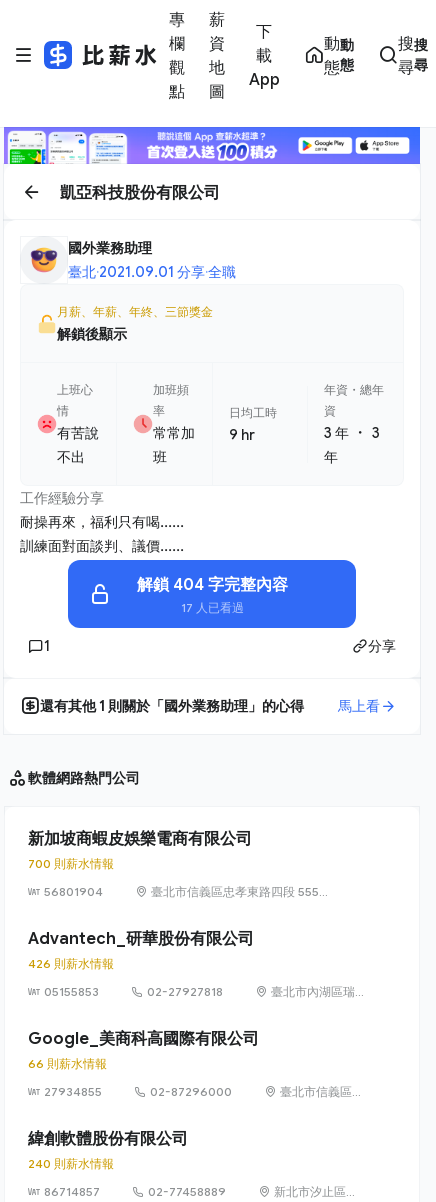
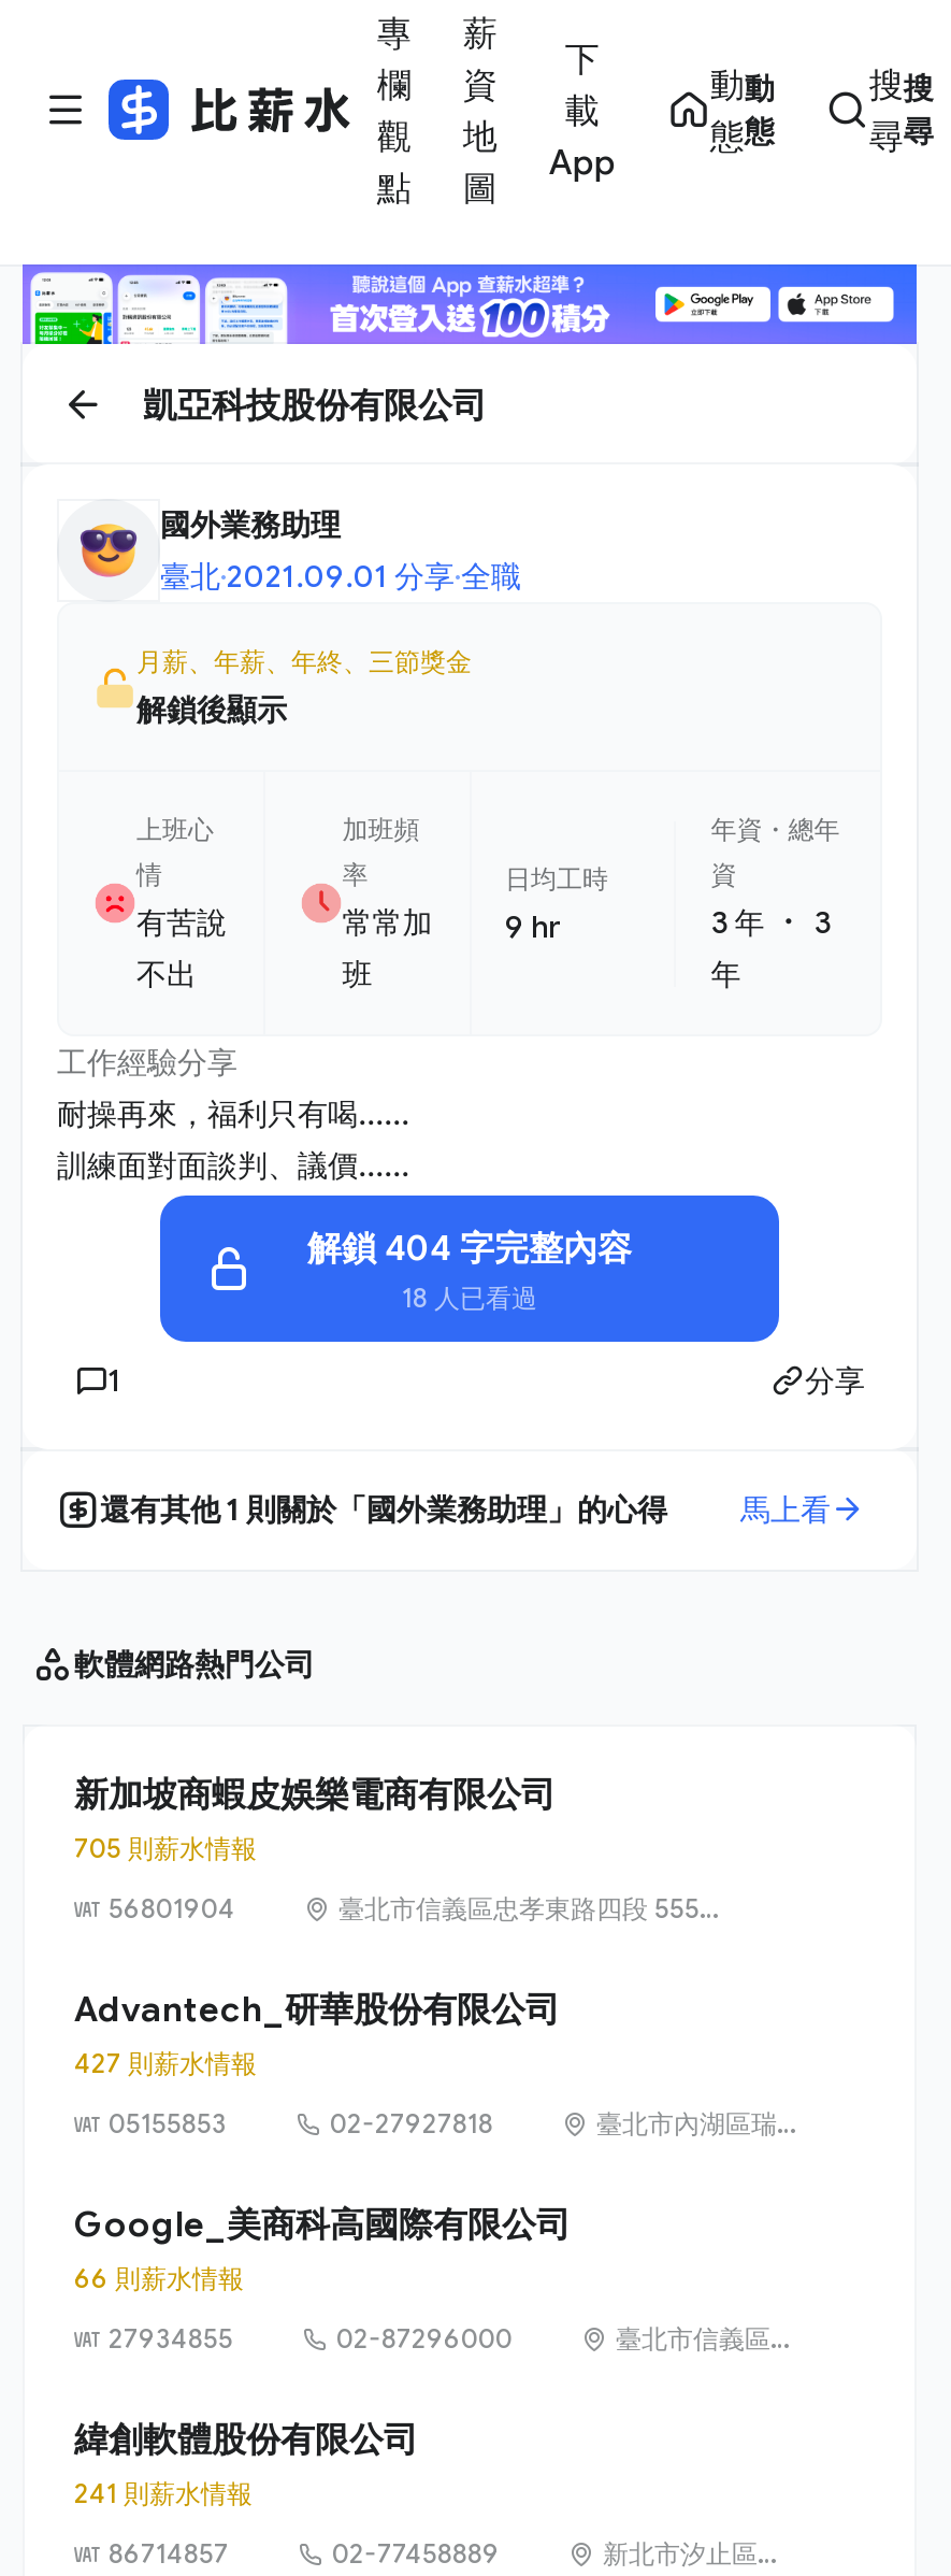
- 17 人已看過
+ 18 人已看過

- 700 則薪水情報
+ 705 則薪水情報

- 426 則薪水情報
+ 427 則薪水情報

- 240 則薪水情報
+ 241 則薪水情報
